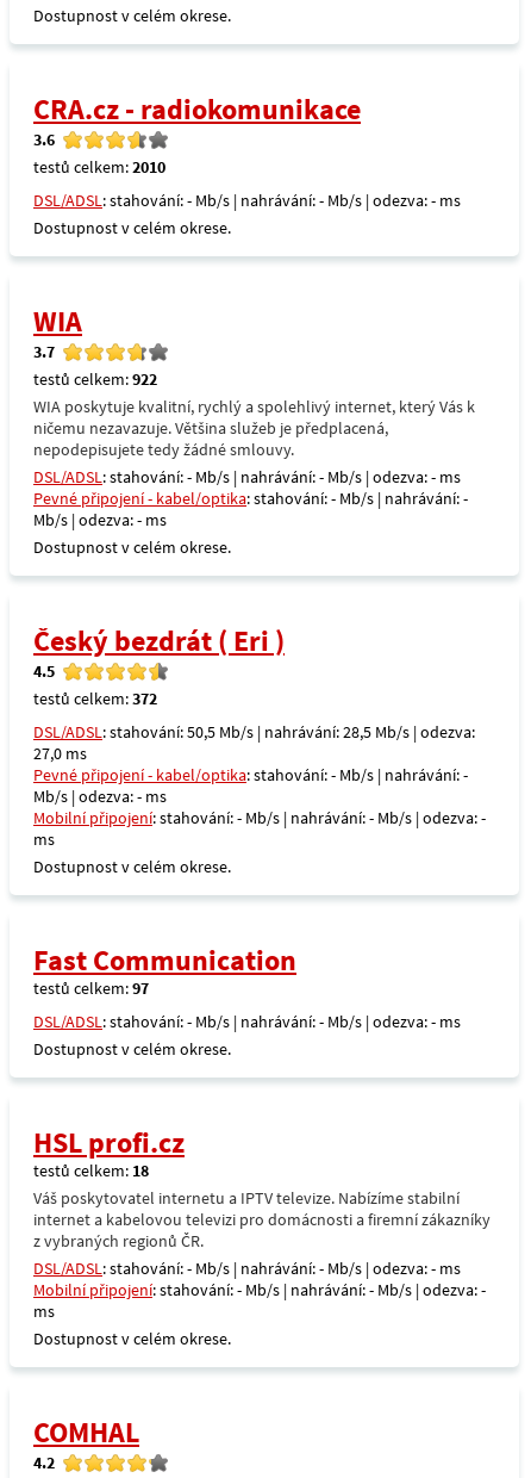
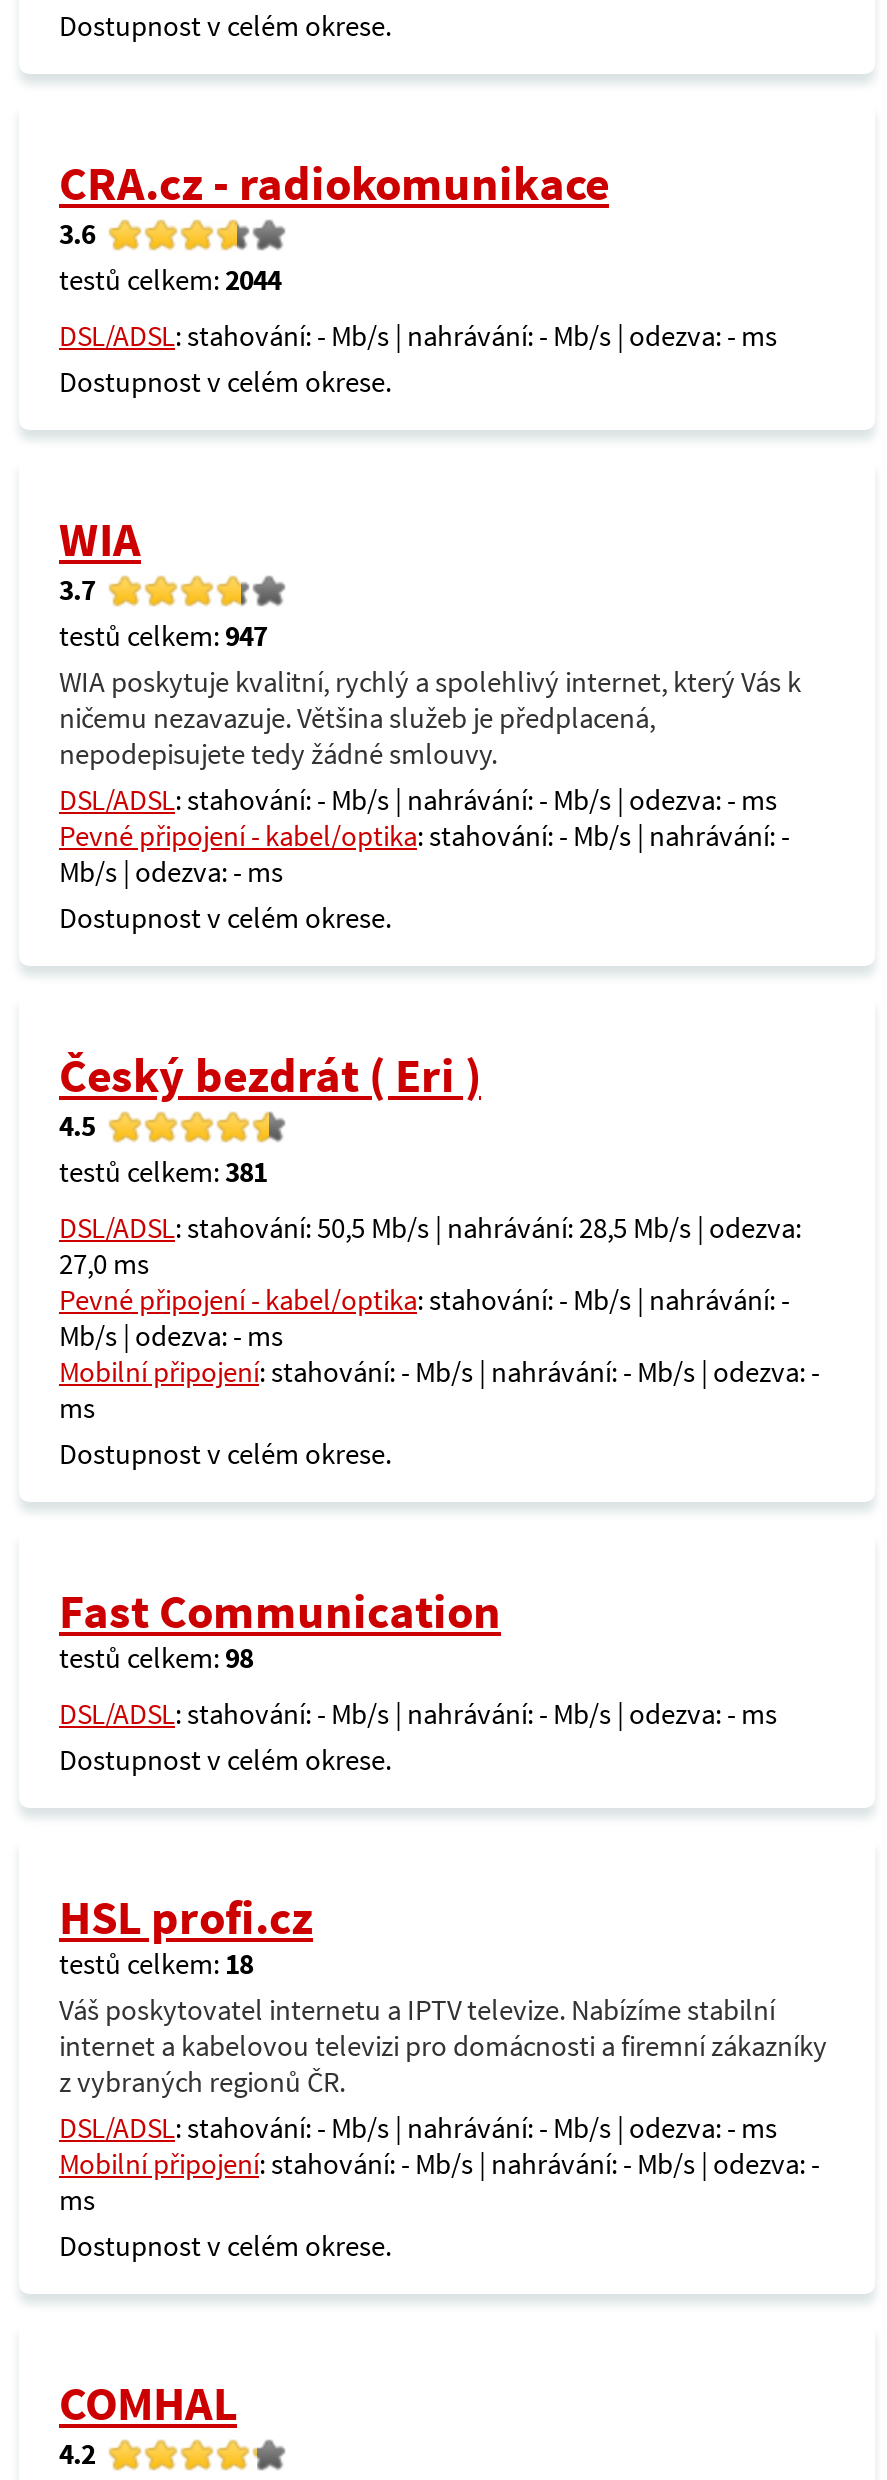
- testů celkem: 2010
+ testů celkem: 2044

- testů celkem: 922
+ testů celkem: 947

- testů celkem: 372
+ testů celkem: 381

- testů celkem: 97
+ testů celkem: 98
